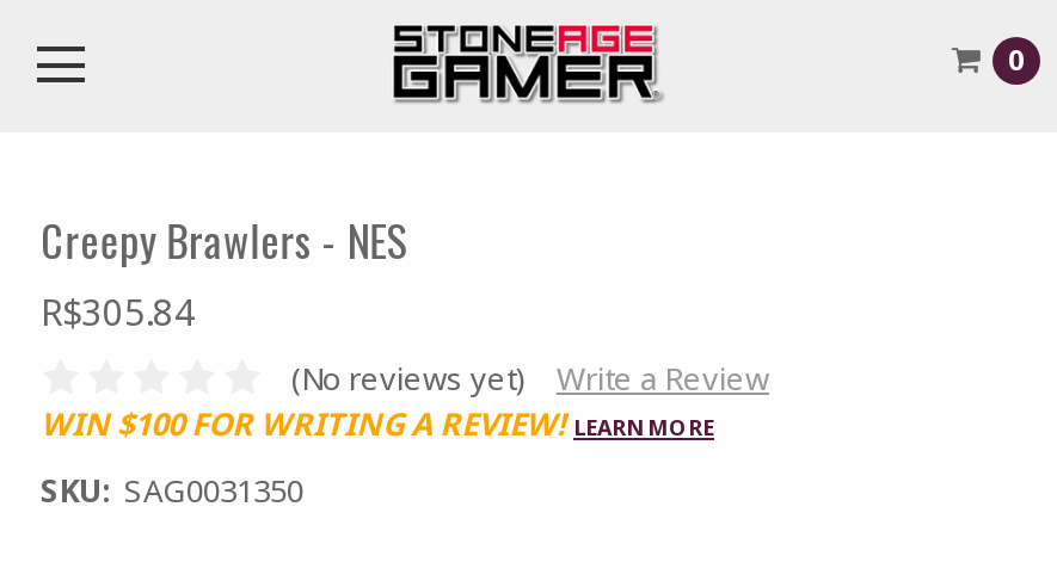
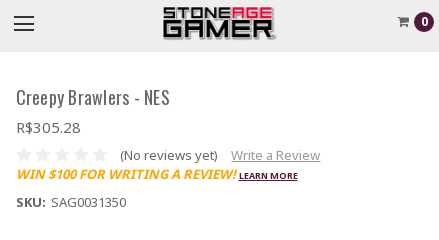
- R$305.84
+ R$305.28
